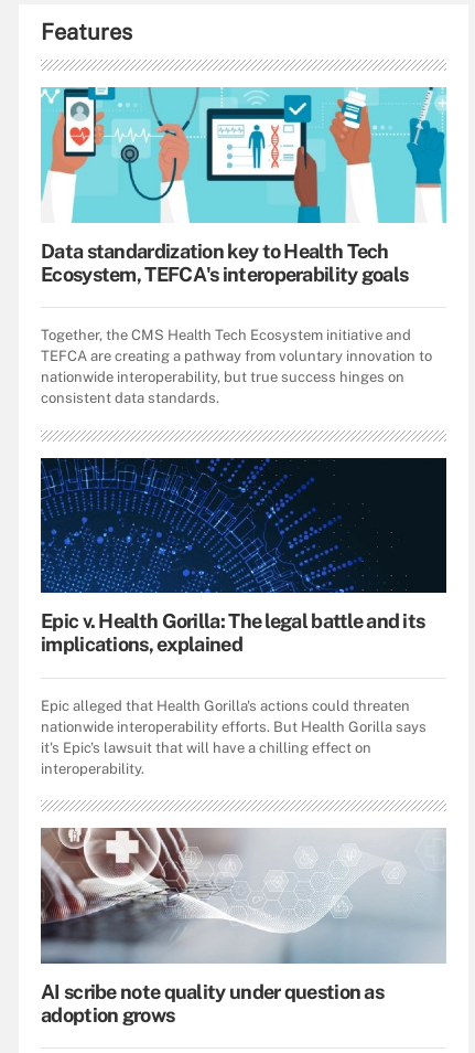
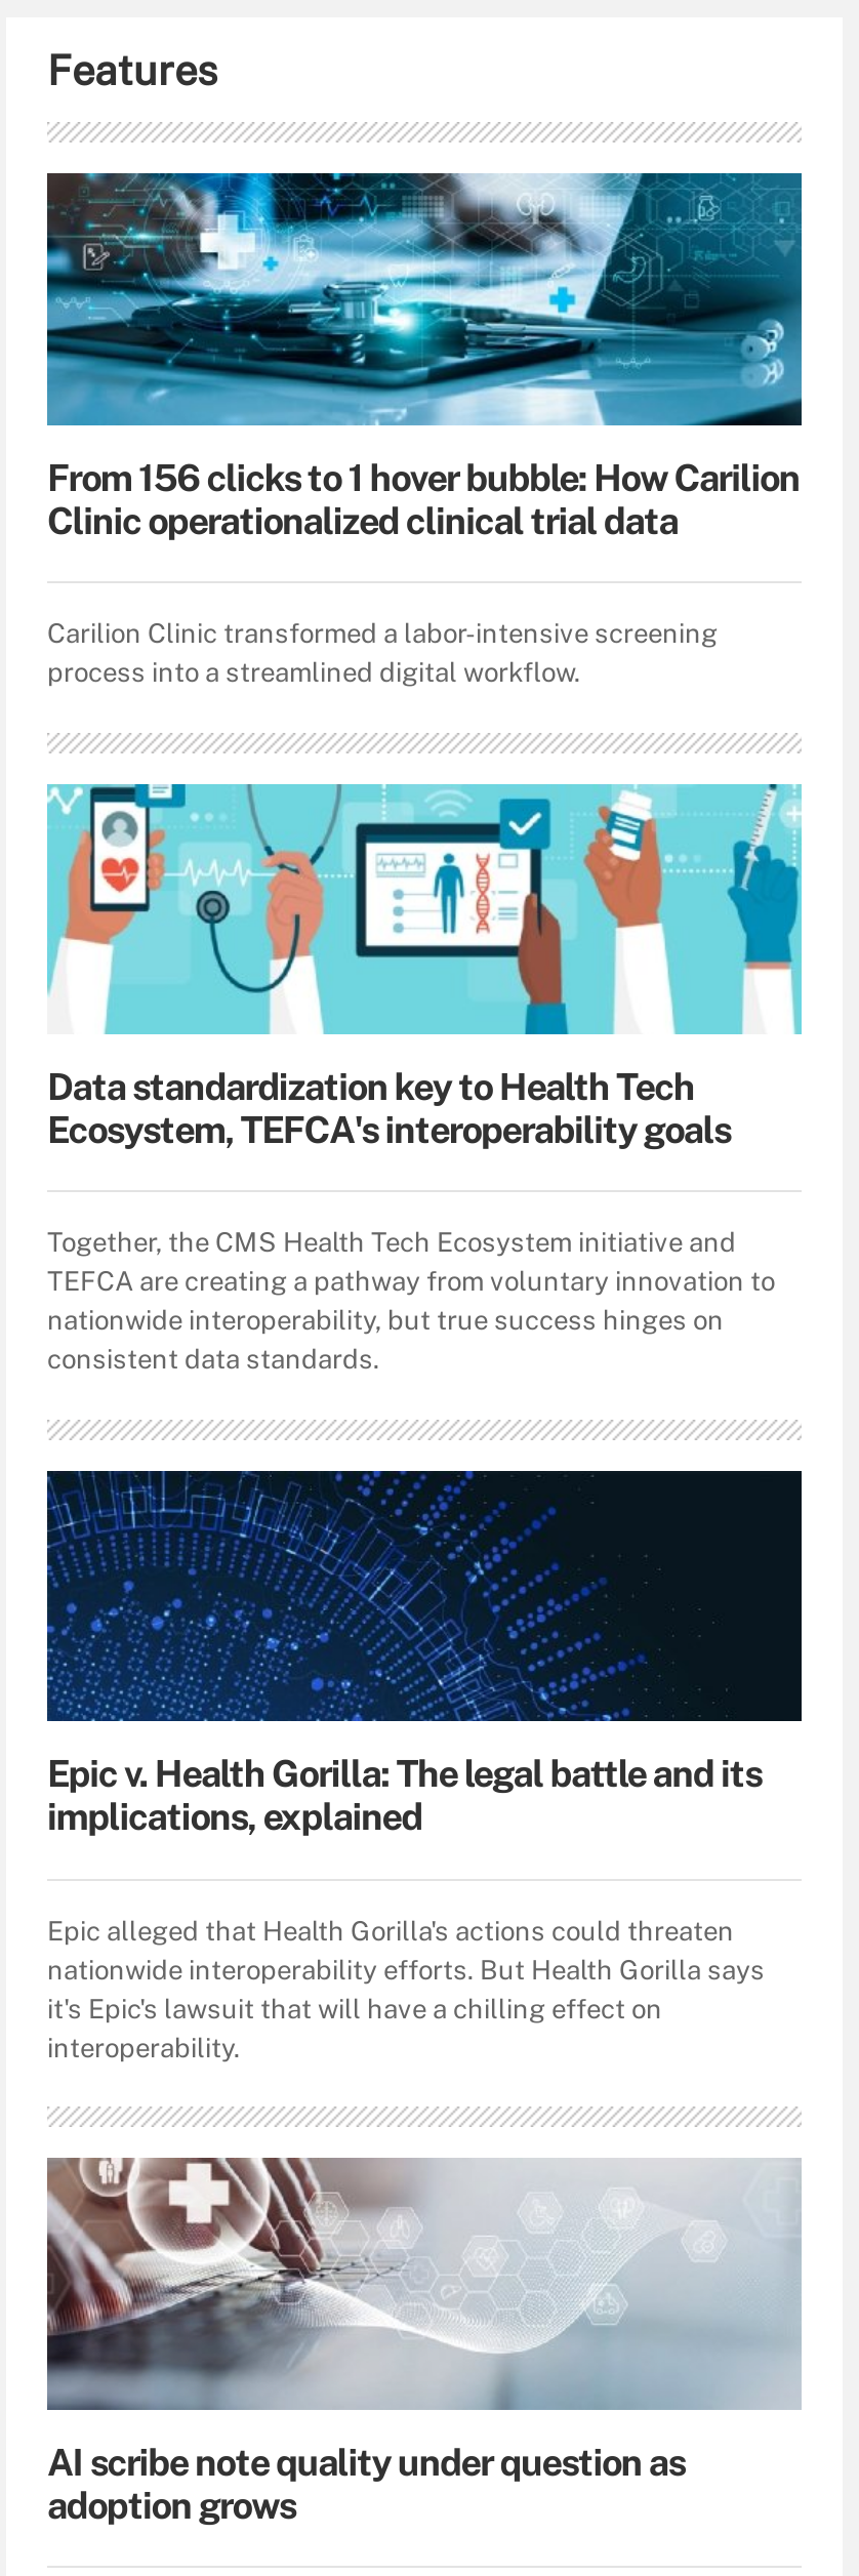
+ [image]
+ From 156 clicks to 1 hover bubble: How Carilion
+ Clinic operationalized clinical trial data
+ Carilion Clinic transformed a labor-intensive screening
+ process into a streamlined digital workflow.
